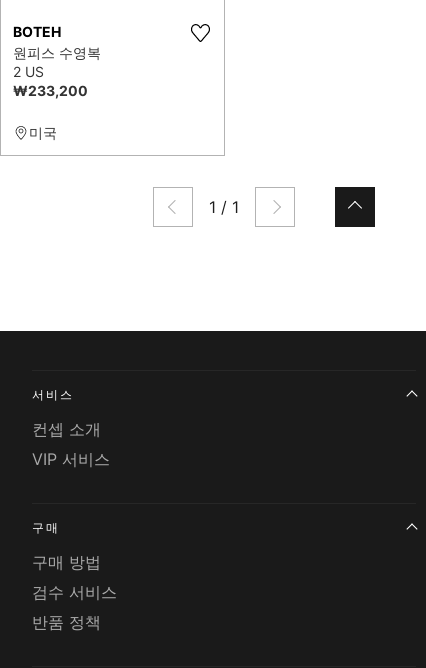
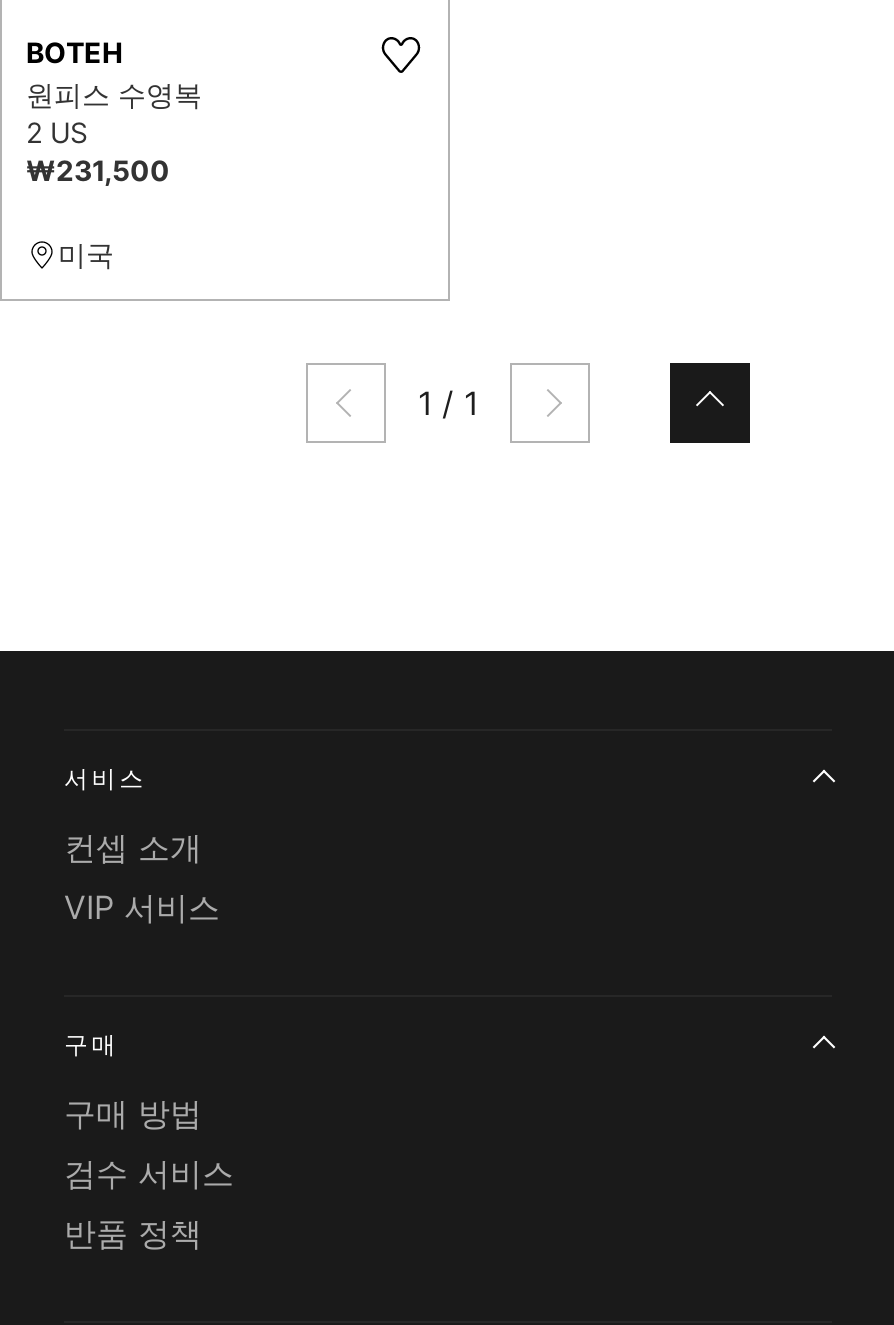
- ₩233,200
+ ₩231,500
